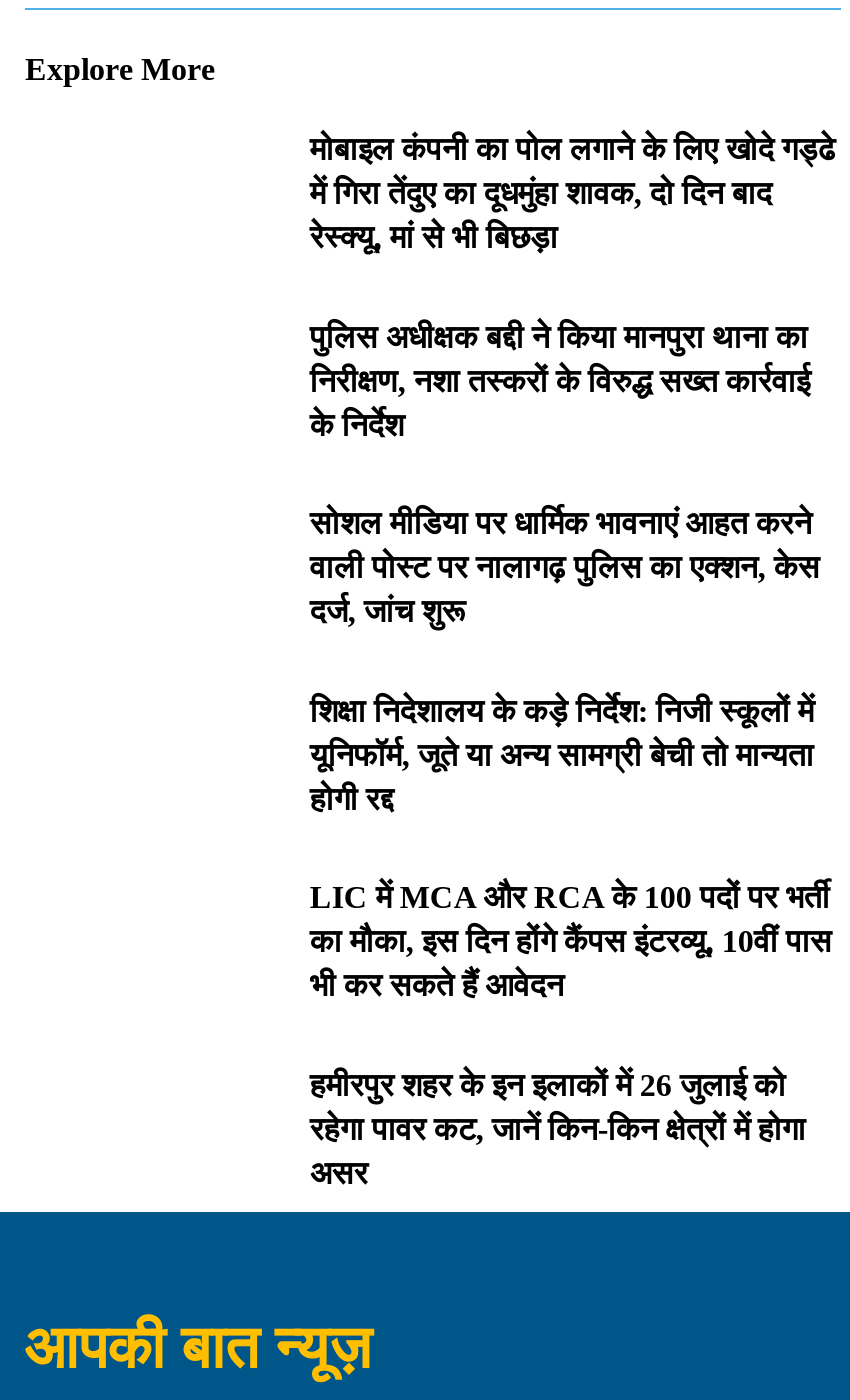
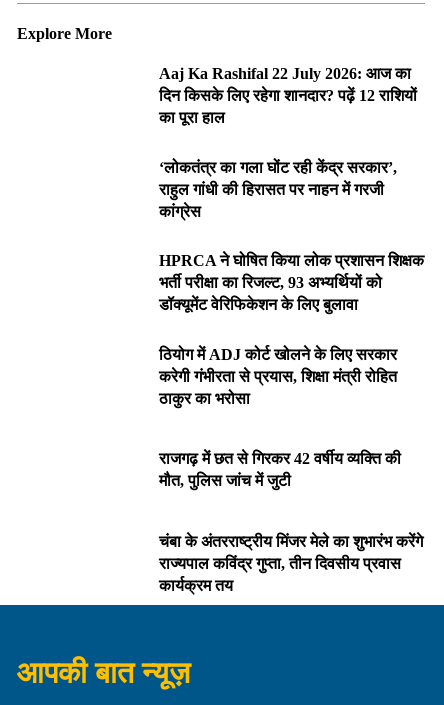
- मोबाइल कंपनी का पोल लगाने के लिए खोदे गड्ढे
- में गिरा तेंदुए का दूधमुंहा शावक, दो दिन बाद
- रेस्क्यू, मां से भी बिछड़ा
+ Aaj Ka Rashifal 22 July 2026: आज का
+ दिन किसके लिए रहेगा शानदार? पढ़ें 12 राशियों
+ का पूरा हाल

- पुलिस अधीक्षक बद्दी ने किया मानपुरा थाना का
- निरीक्षण, नशा तस्करों के विरुद्ध सख्त कार्रवाई
- के निर्देश
+ ‘लोकतंत्र का गला घोंट रही केंद्र सरकार’,
+ राहुल गांधी की हिरासत पर नाहन में गरजी
+ कांग्रेस

- सोशल मीडिया पर धार्मिक भावनाएं आहत करने
- वाली पोस्ट पर नालागढ़ पुलिस का एक्शन, केस
- दर्ज, जांच शुरू
+ HPRCA ने घोषित किया लोक प्रशासन शिक्षक
+ भर्ती परीक्षा का रिजल्ट, 93 अभ्यर्थियों को
+ डॉक्यूमेंट वेरिफिकेशन के लिए बुलावा

- शिक्षा निदेशालय के कड़े निर्देश: निजी स्कूलों में
- यूनिफॉर्म, जूते या अन्य सामग्री बेची तो मान्यता
- होगी रद्द
+ ठियोग में ADJ कोर्ट खोलने के लिए सरकार
+ करेगी गंभीरता से प्रयास, शिक्षा मंत्री रोहित
+ ठाकुर का भरोसा

- LIC में MCA और RCA के 100 पदों पर भर्ती
- का मौका, इस दिन होंगे कैंपस इंटरव्यू, 10वीं पास
- भी कर सकते हैं आवेदन
+ राजगढ़ में छत से गिरकर 42 वर्षीय व्यक्ति की
+ मौत, पुलिस जांच में जुटी

- हमीरपुर शहर के इन इलाकों में 26 जुलाई को
- रहेगा पावर कट, जानें किन-किन क्षेत्रों में होगा
- असर
+ चंबा के अंतरराष्ट्रीय मिंजर मेले का शुभारंभ करेंगे
+ राज्यपाल कविंद्र गुप्ता, तीन दिवसीय प्रवास
+ कार्यक्रम तय
